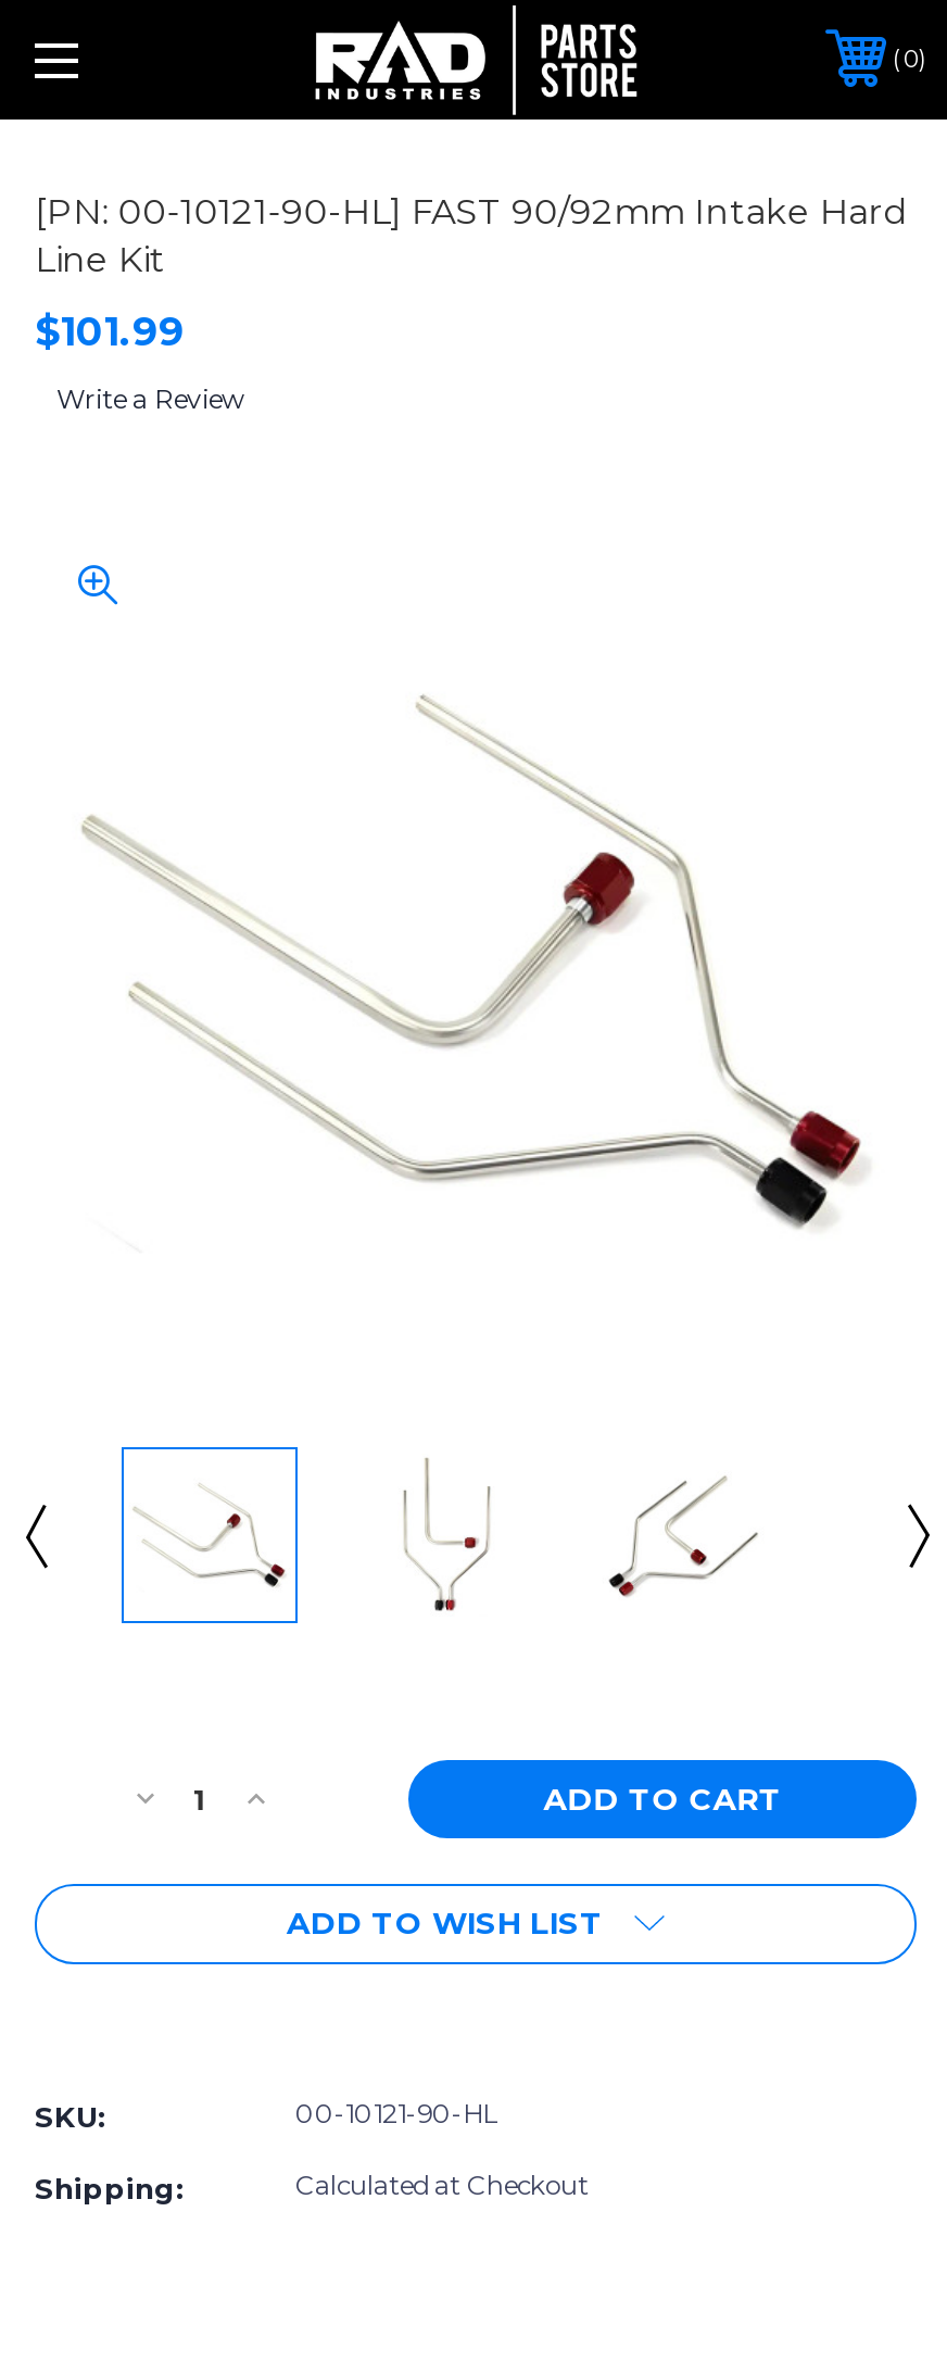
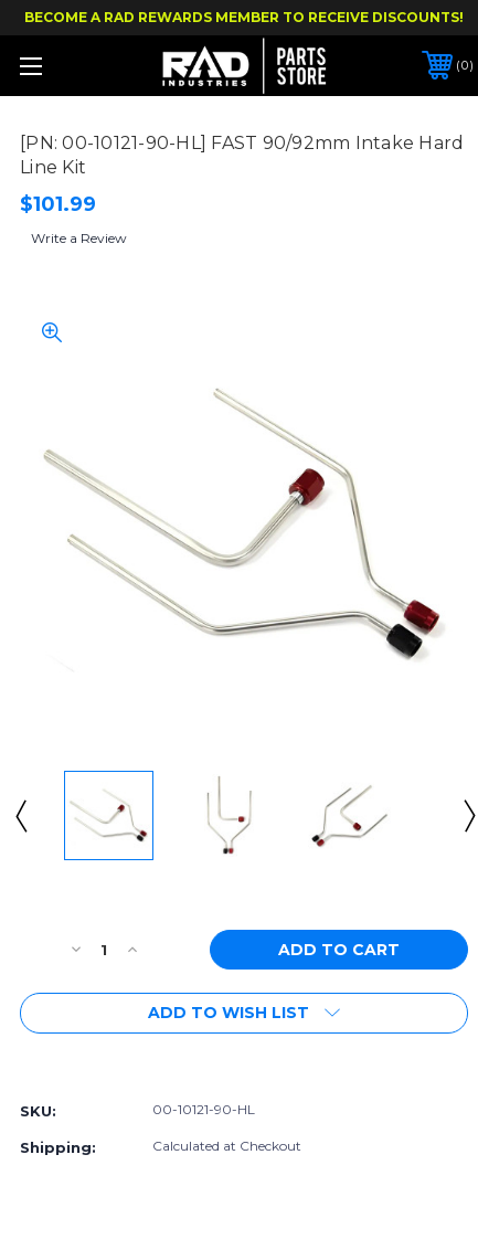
+ BECOME A RAD REWARDS MEMBER TO RECEIVE DISCOUNTS!
